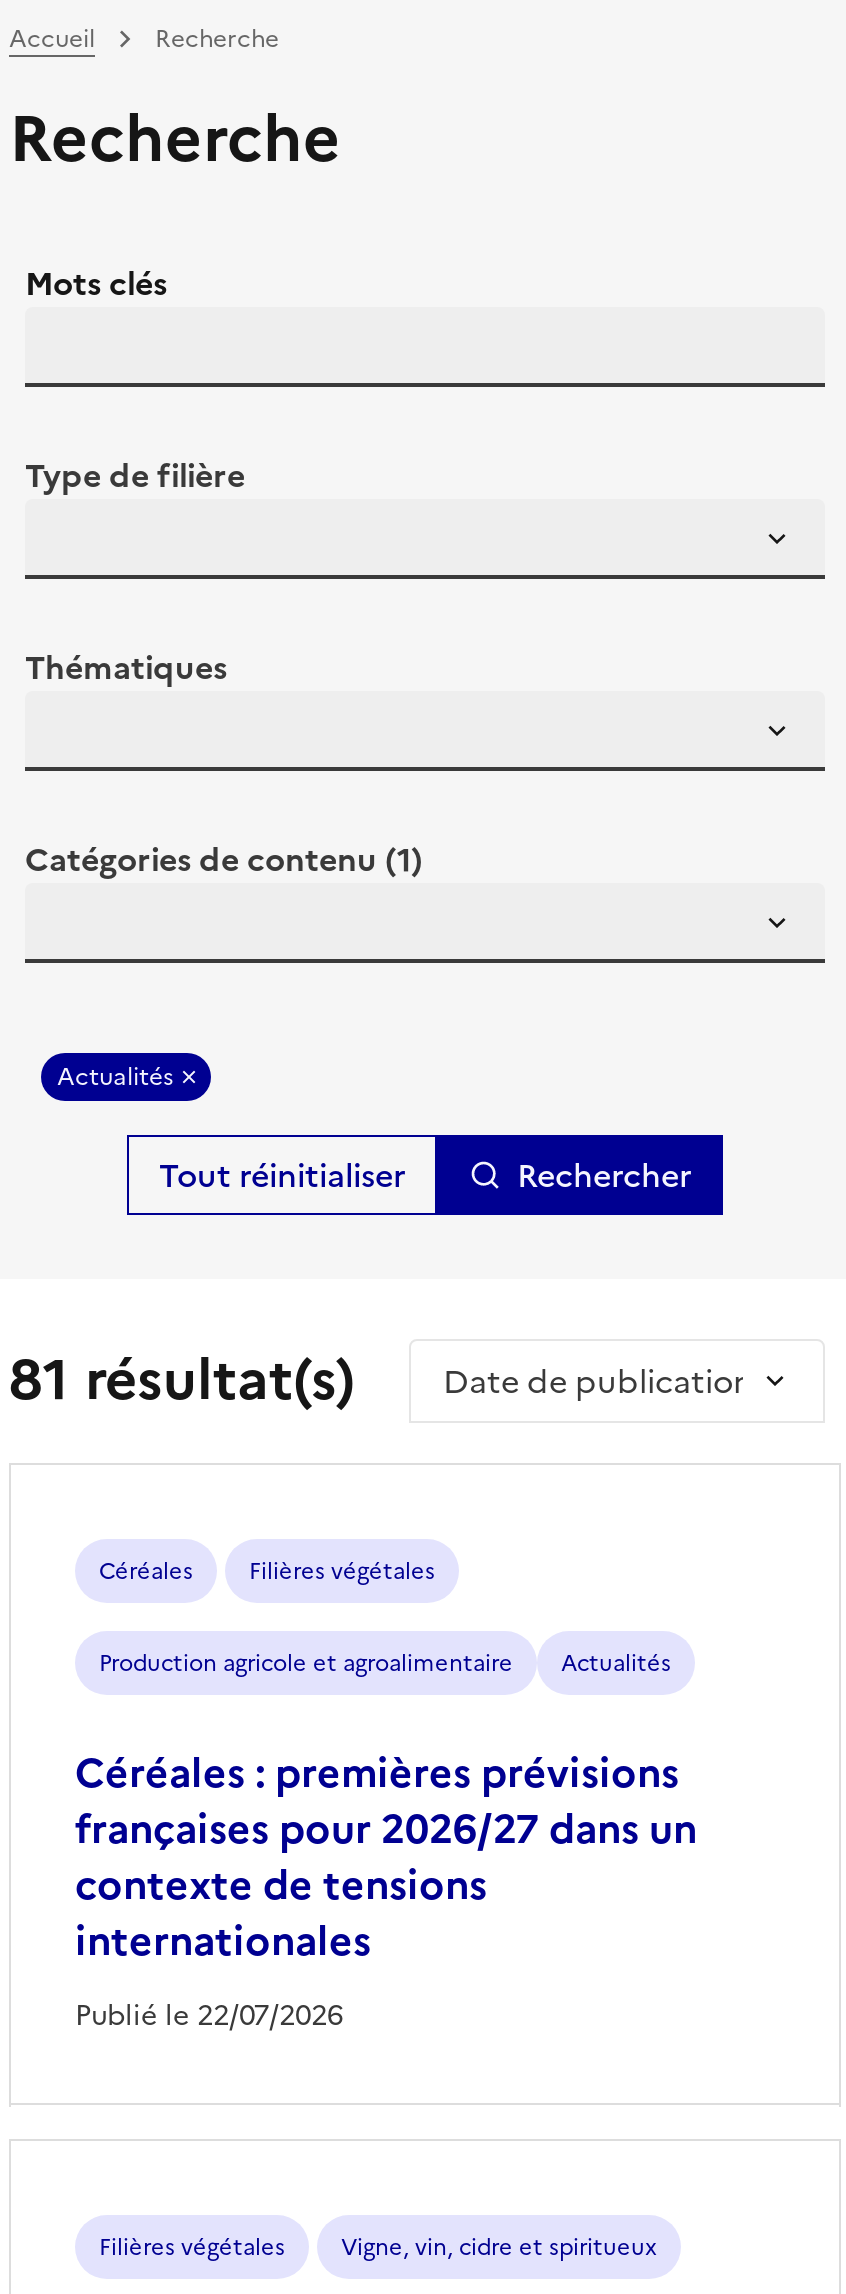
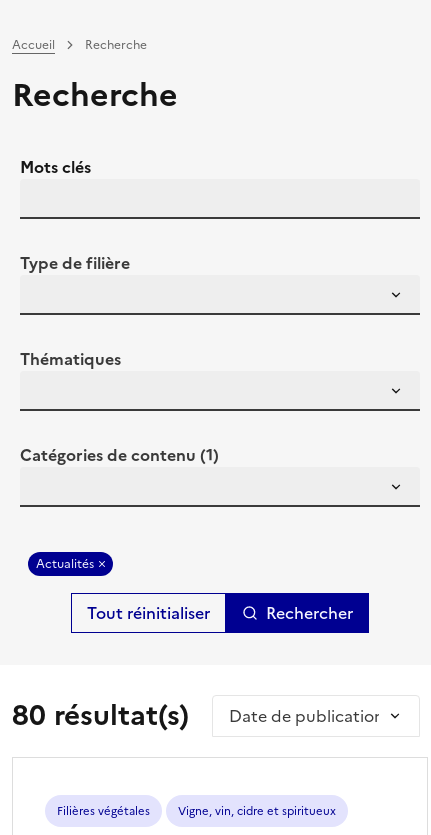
- 81 résultat(s)
- Céréales
- Filières végétales
- Production agricole et agroalimentaire
- Actualités
- Céréales : premières prévisions
- françaises pour 2026/27 dans un
- contexte de tensions
- internationales
- Publié le 22/07/2026
+ 80 résultat(s)
